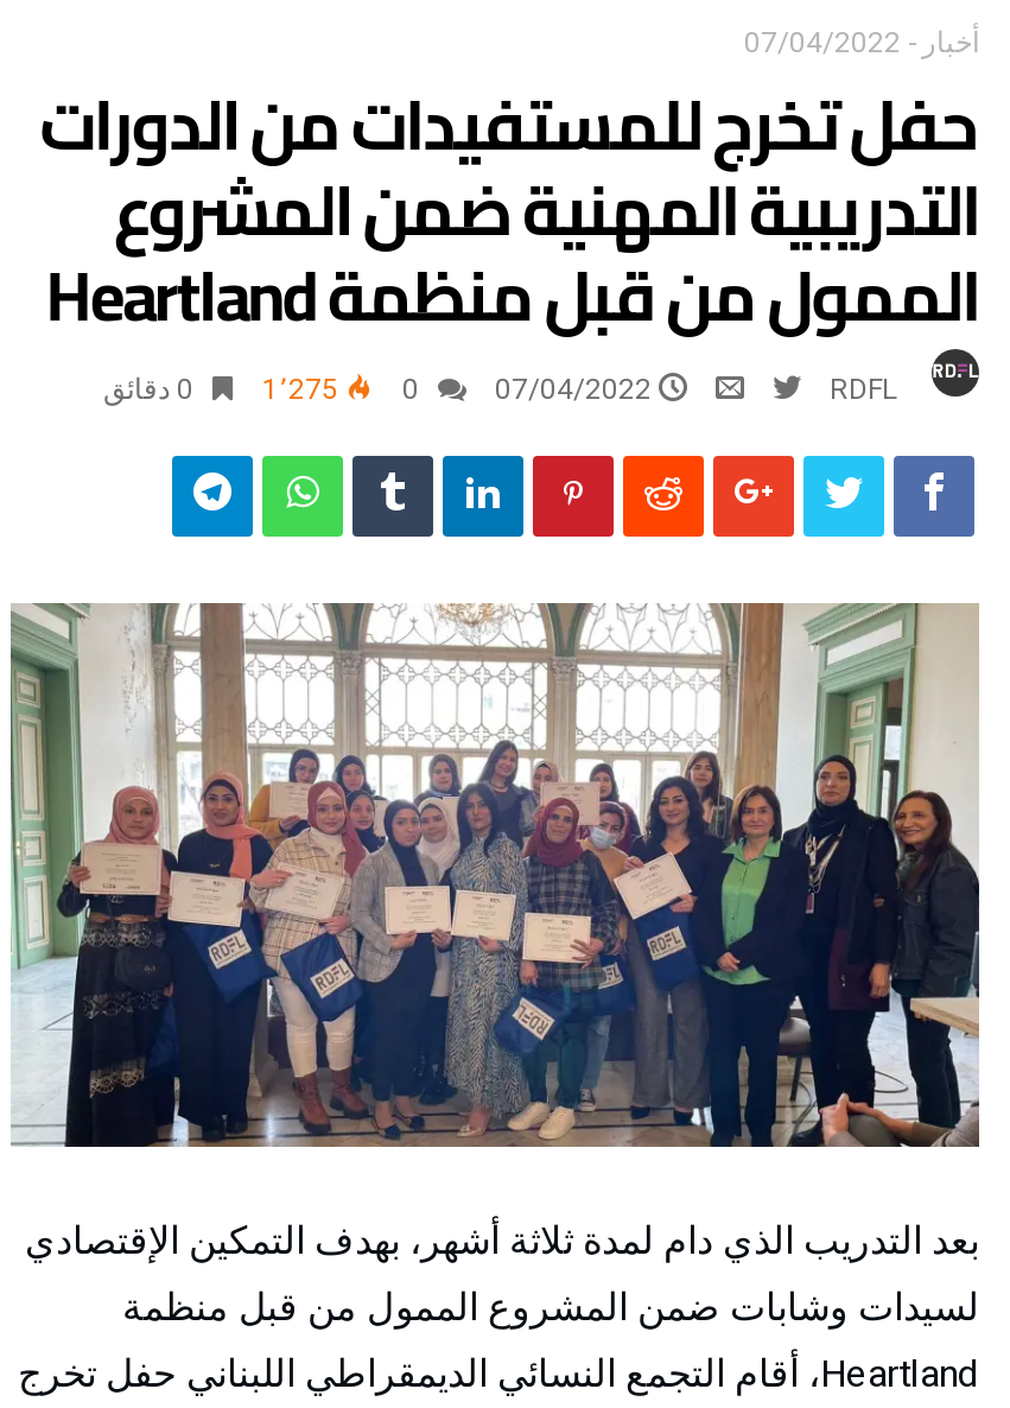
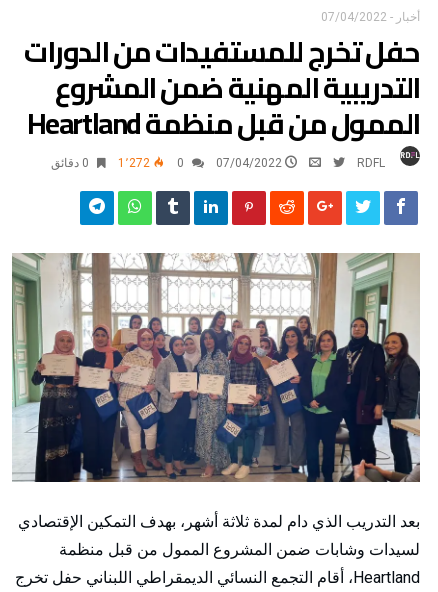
- 1٬275
+ 1٬272
